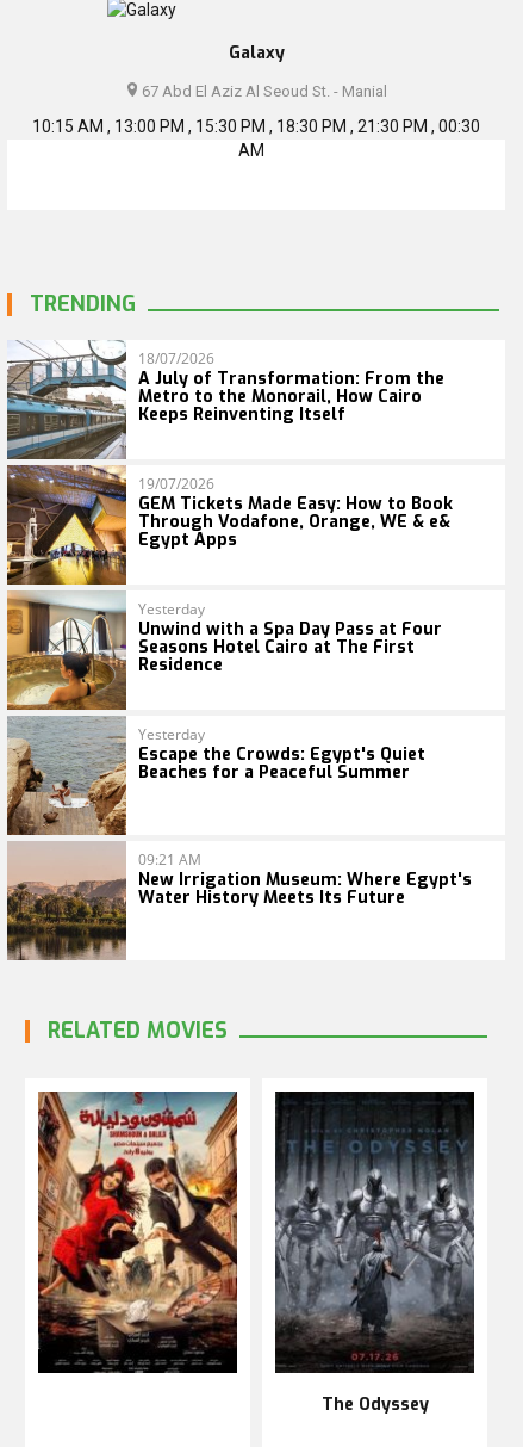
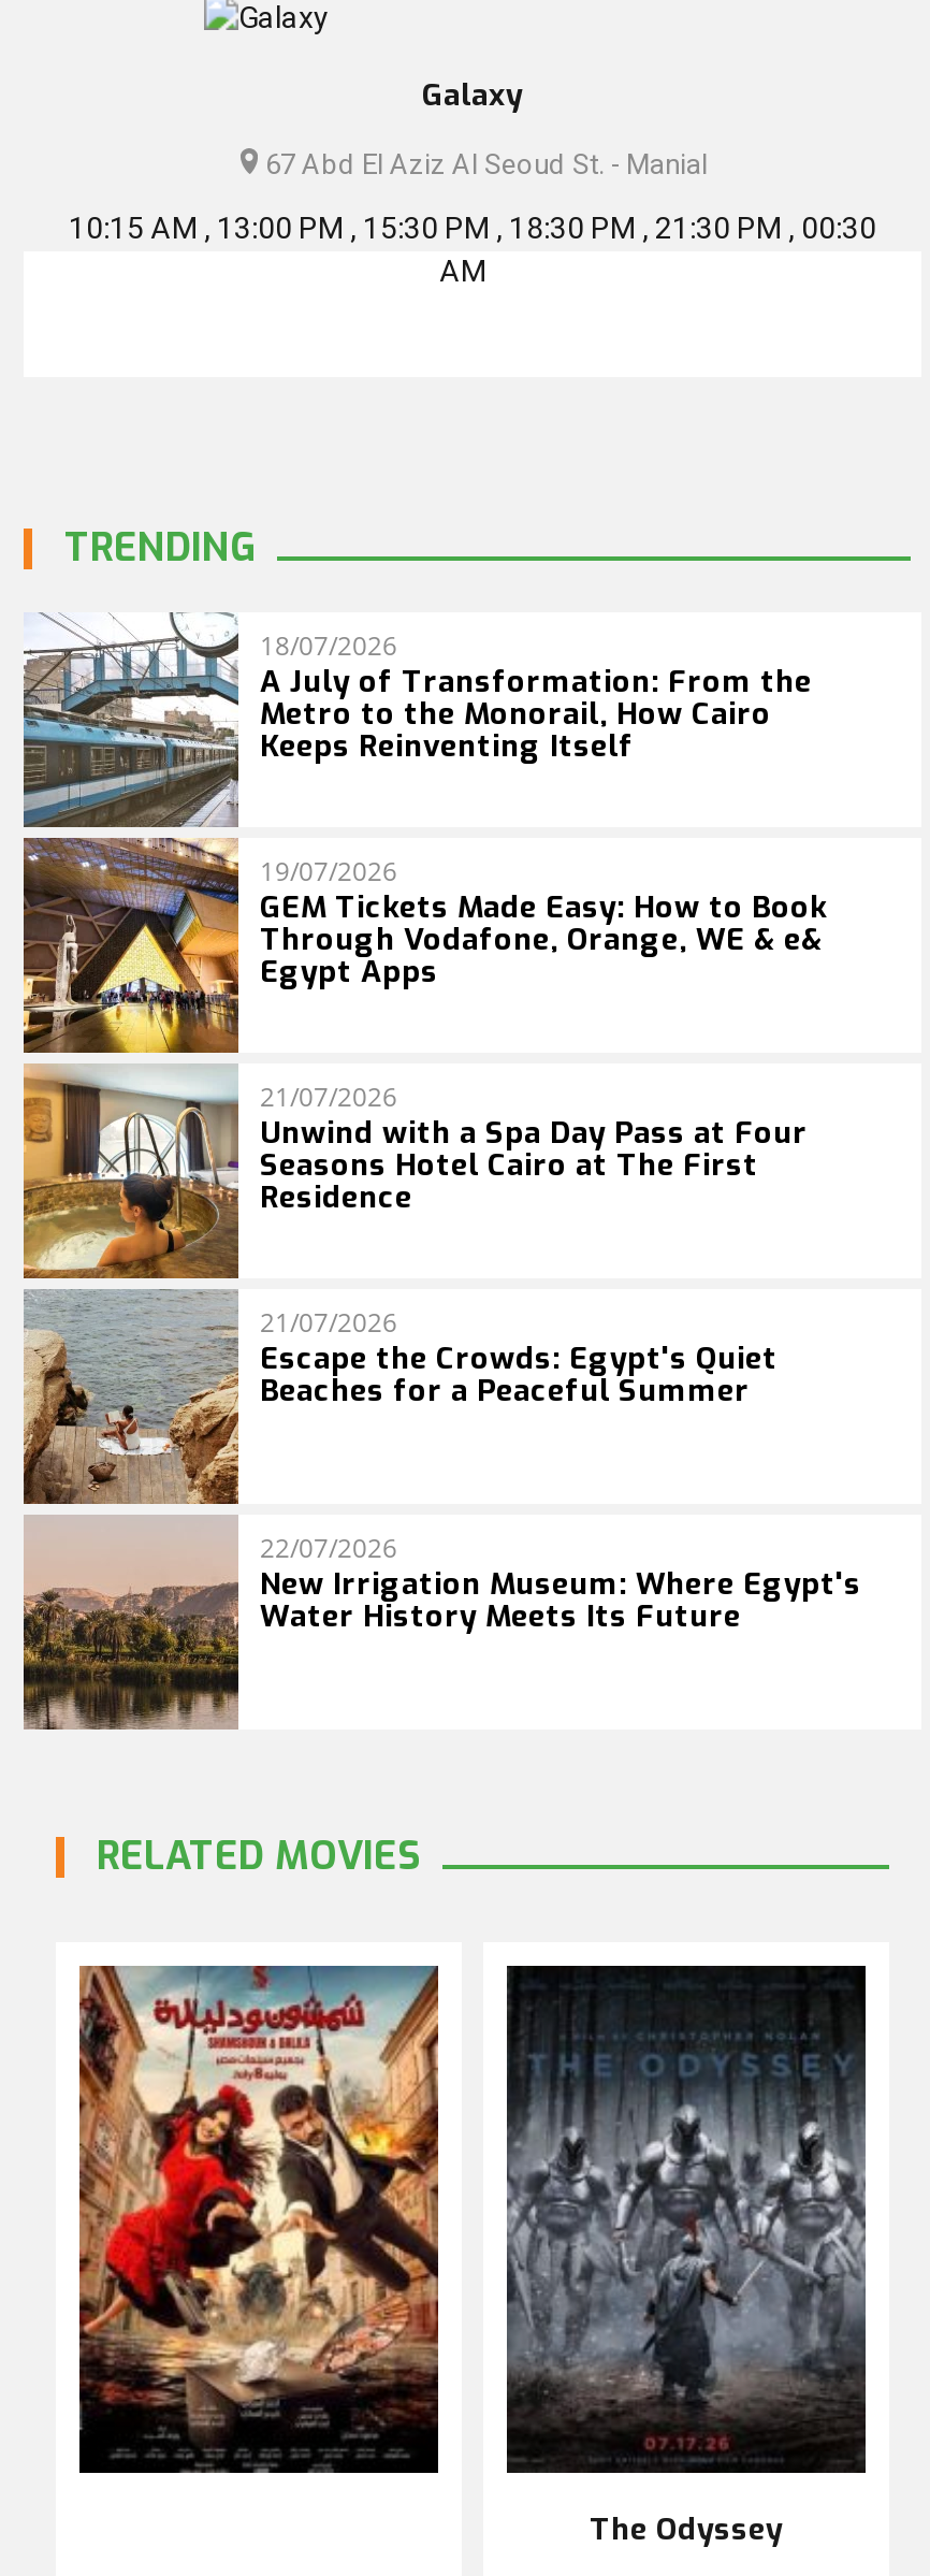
- Yesterday
+ 21/07/2026

- Yesterday
+ 21/07/2026

- 09:21 AM
+ 22/07/2026
